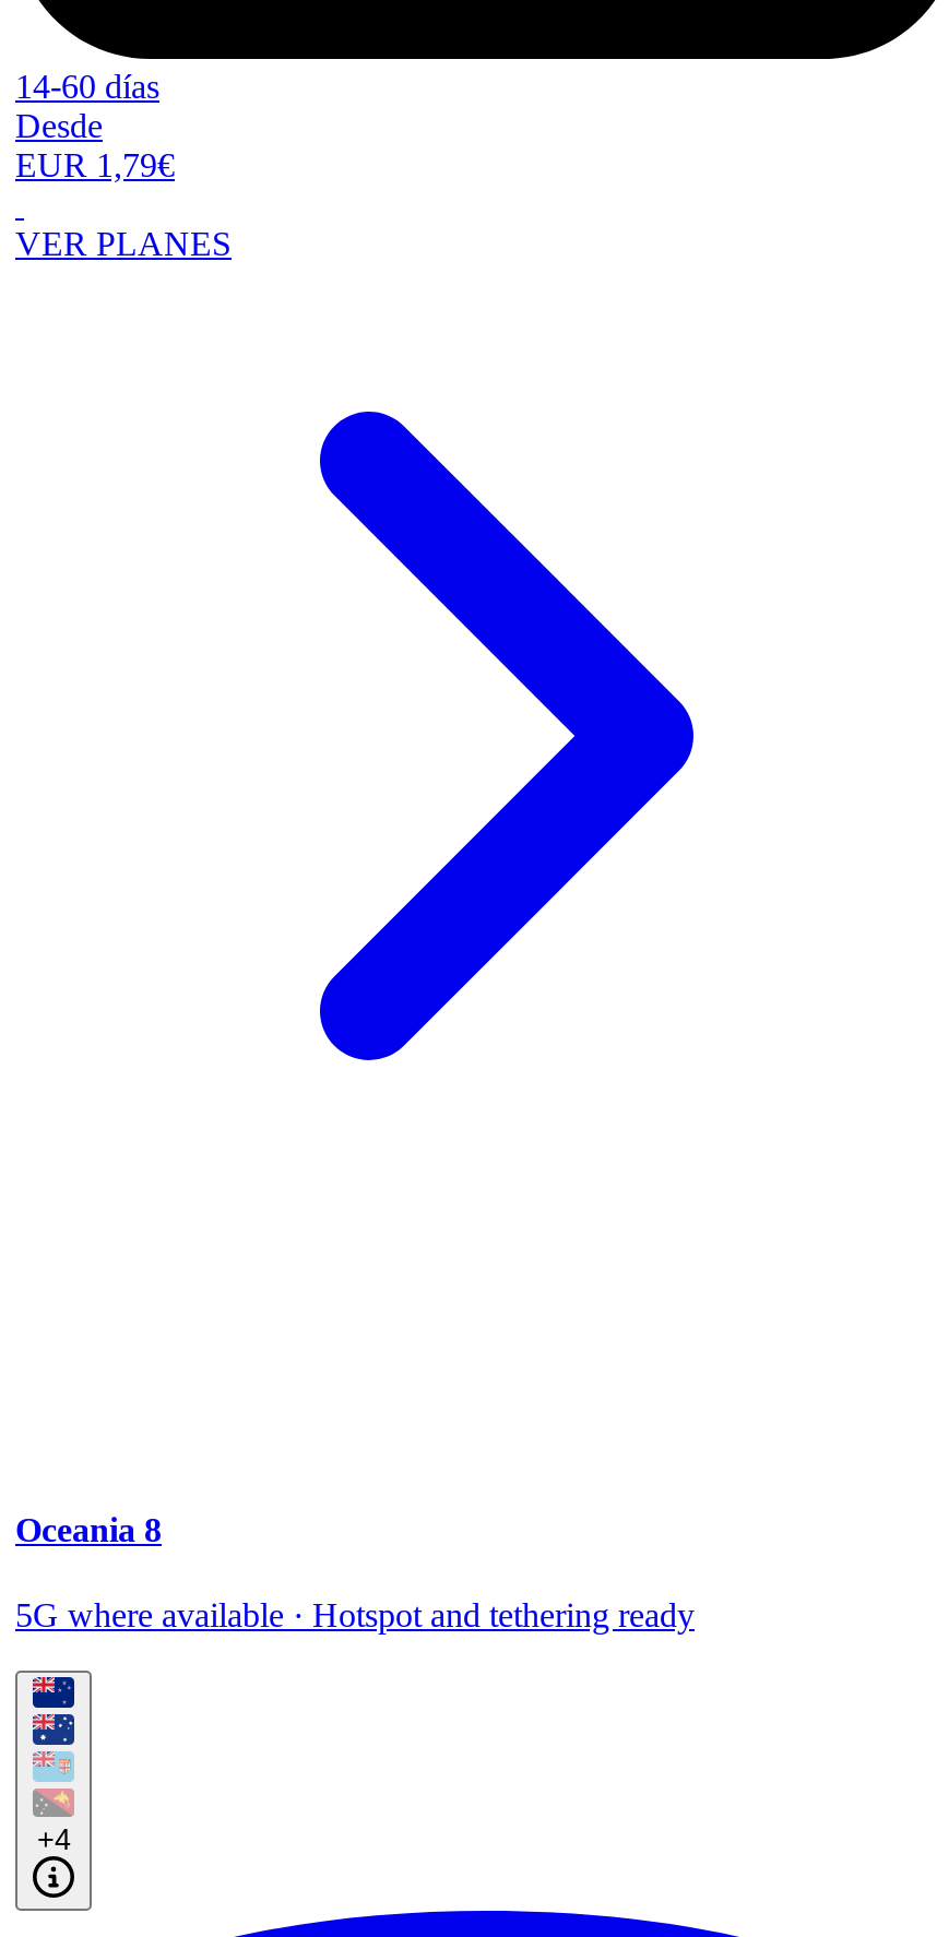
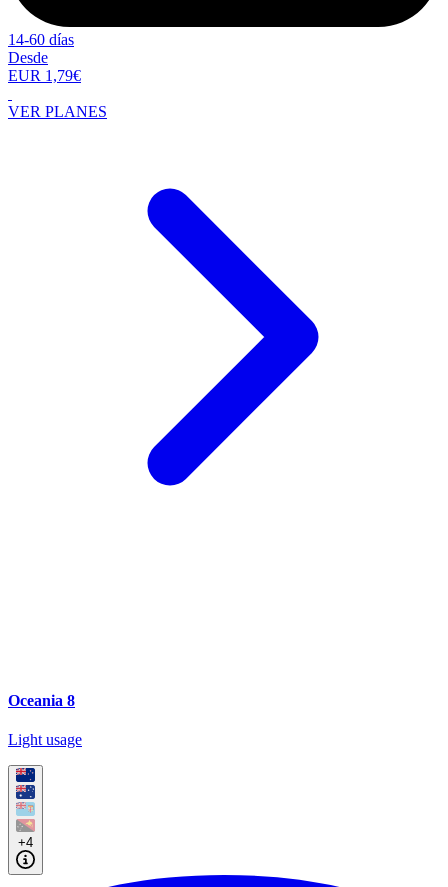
- 5G where available · Hotspot and tethering ready
+ Light usage
